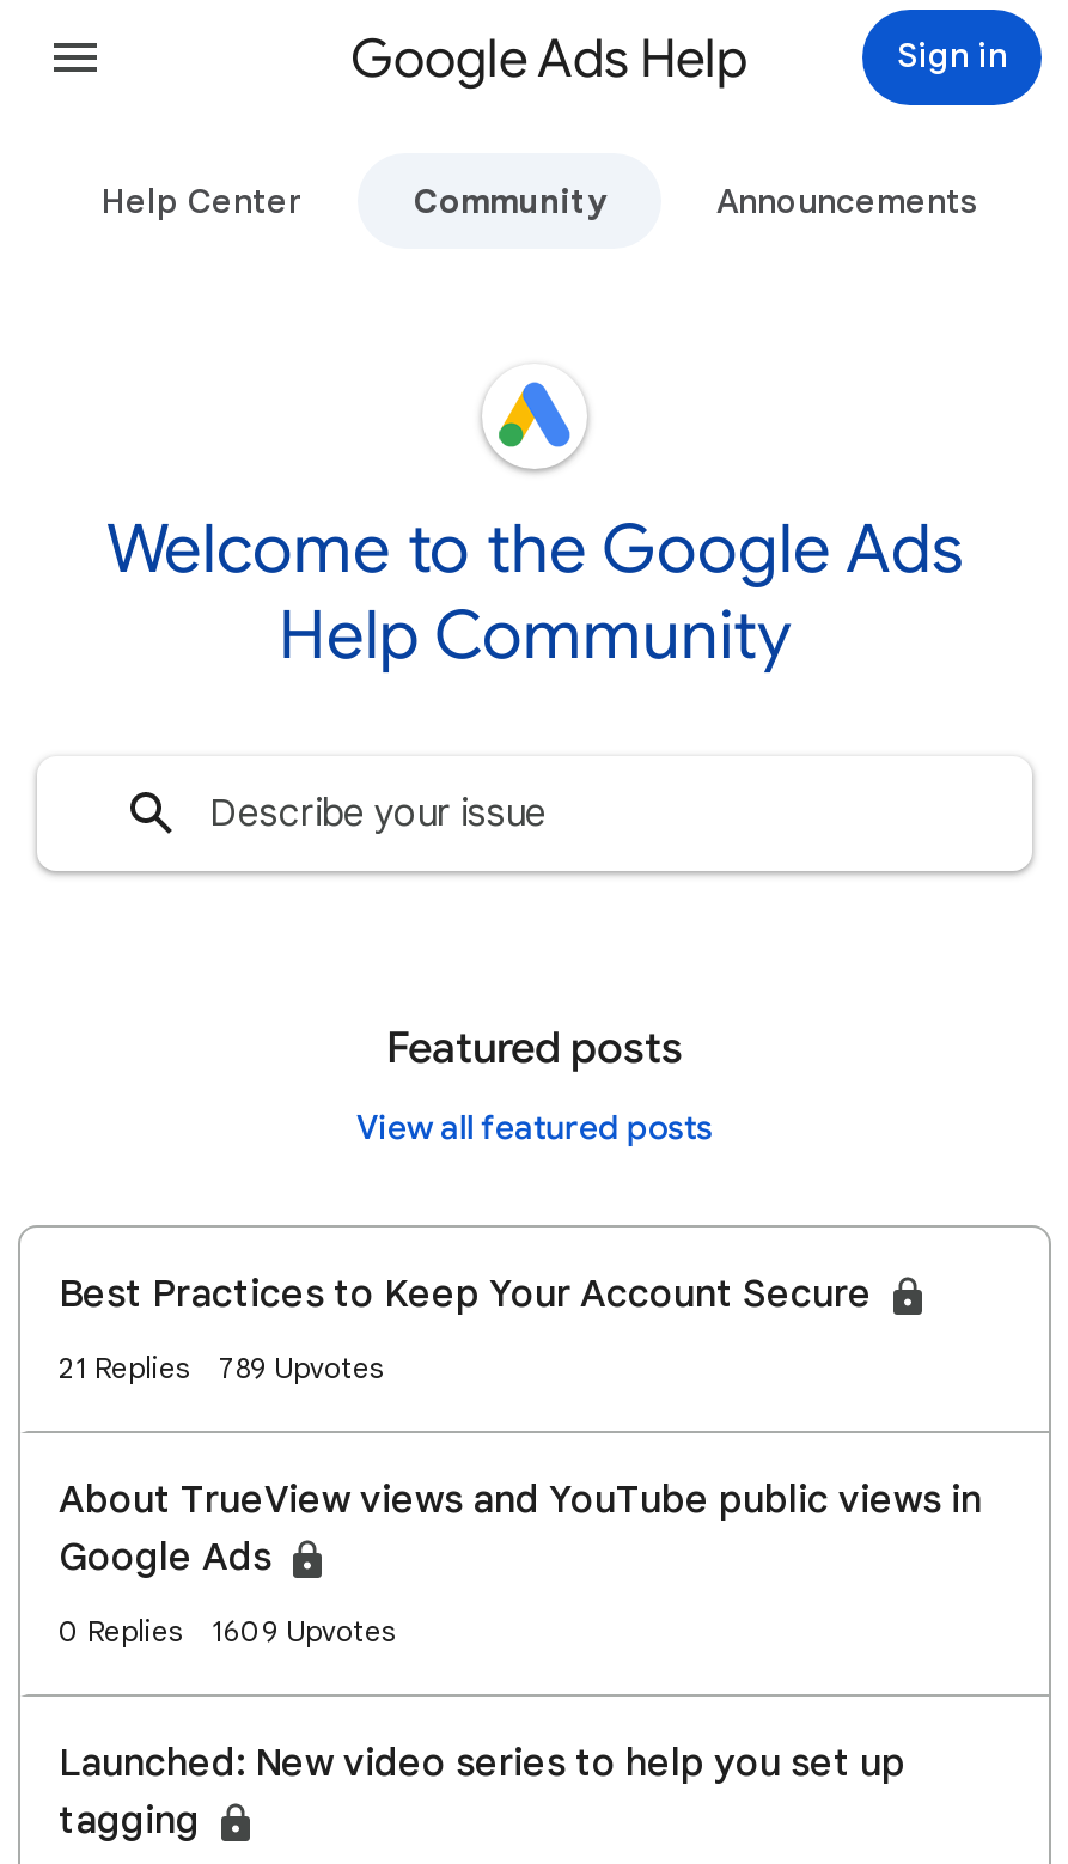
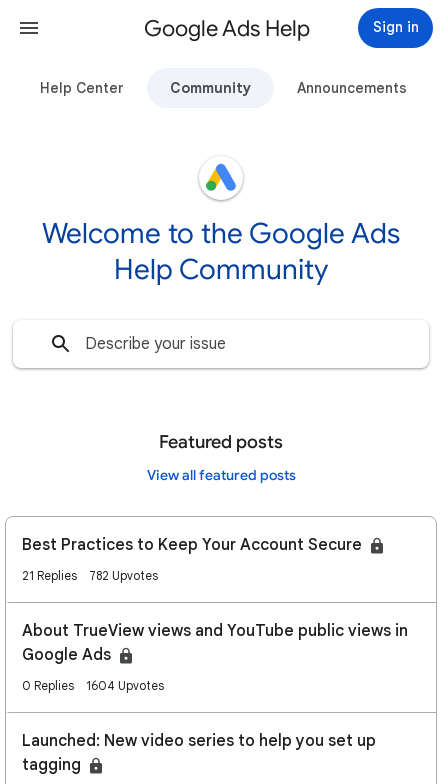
- 21 Replies 789 Upvotes
+ 21 Replies 782 Upvotes

- 1609 Upvotes
+ 1604 Upvotes
